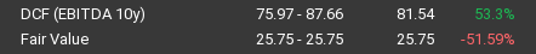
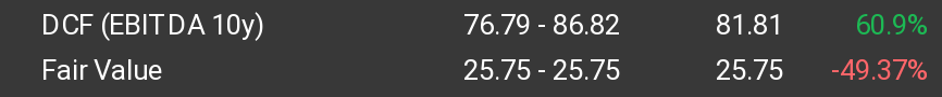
- 75.97 - 87.66
+ 76.79 - 86.82

- 81.54
+ 81.81

- 53.3%
+ 60.9%

- 25.75 -51.59%
+ 25.75 -49.37%
